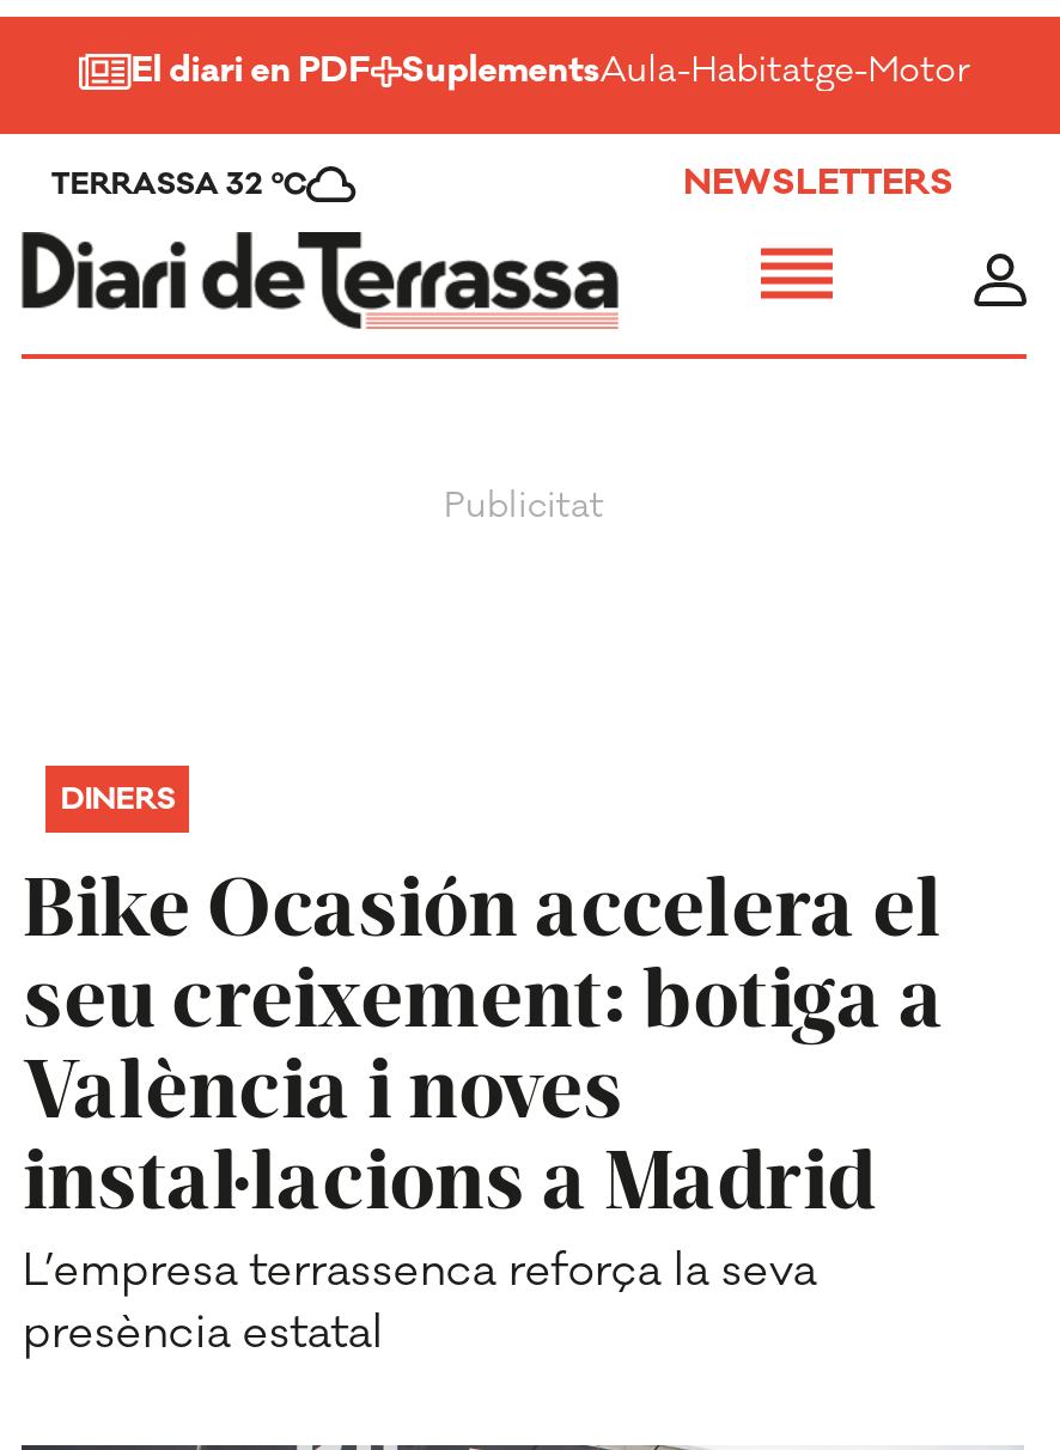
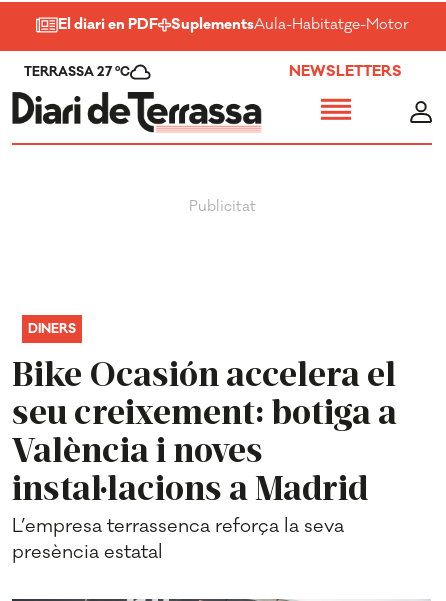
- TERRASSA 32 ºC
+ TERRASSA 27 ºC
